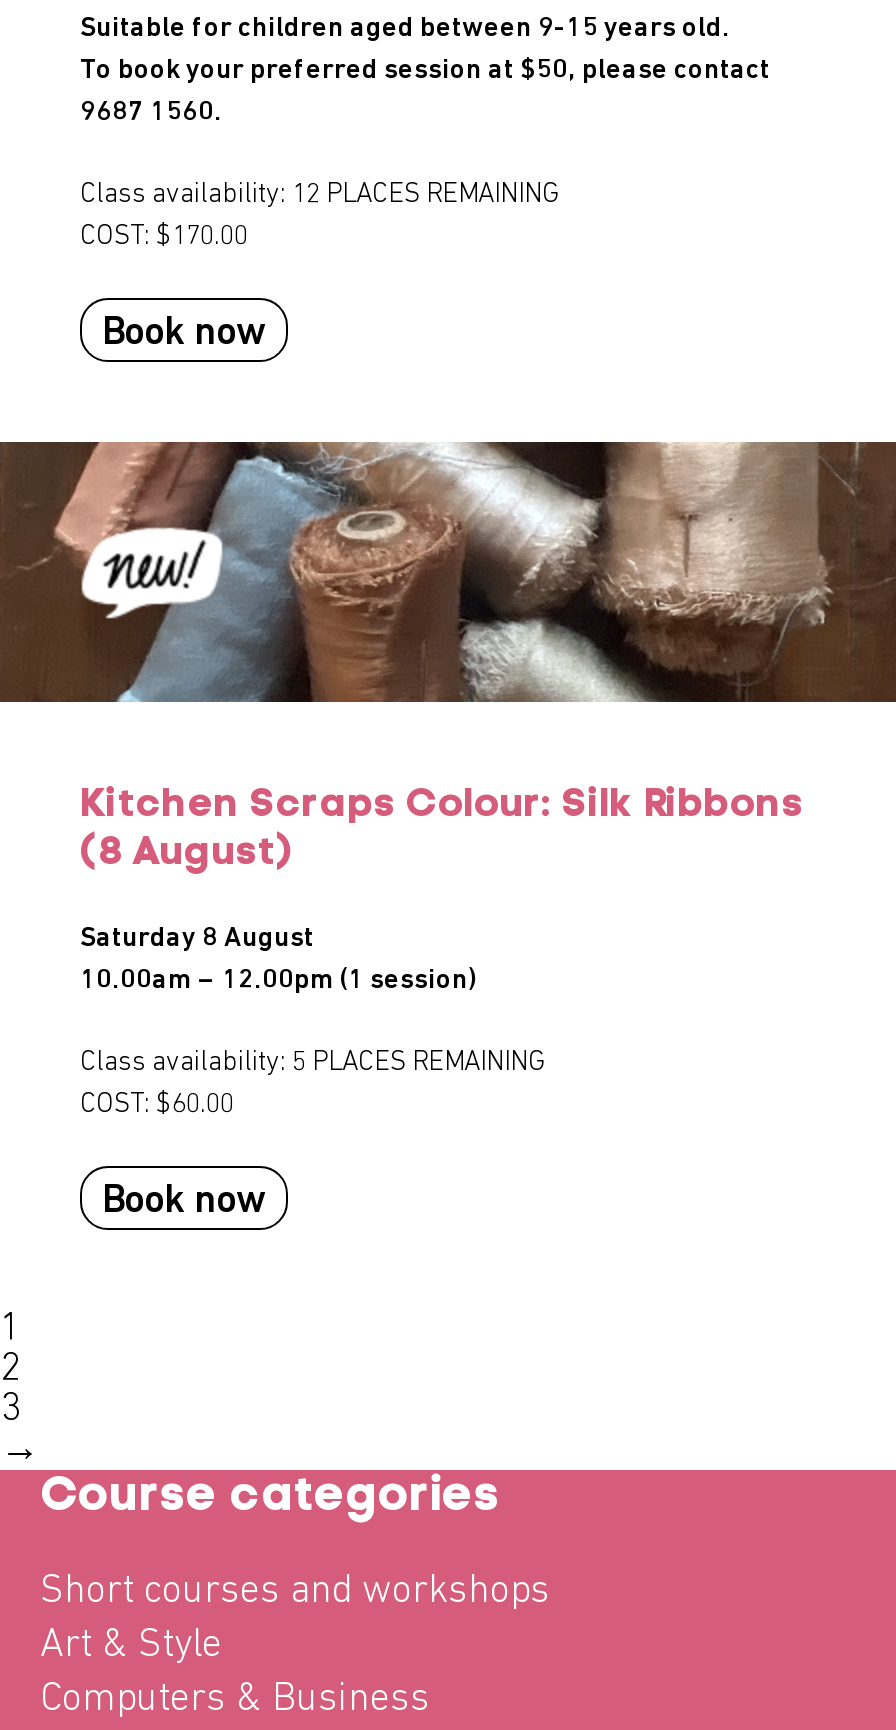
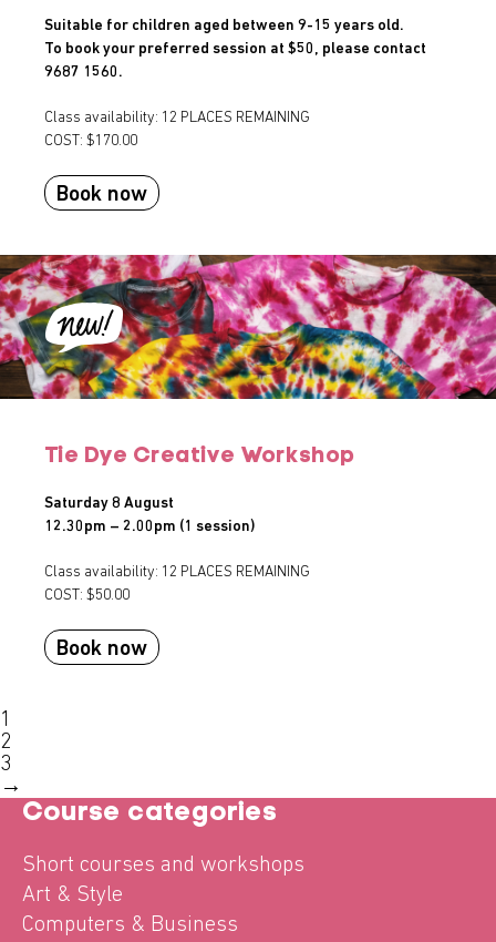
- [image]
+ [image]

- Kitchen Scraps Colour: Silk Ribbons
- (8 August)
+ Tie Dye Creative Workshop

- 10.00am – 12.00pm (1 session)
+ 12.30pm – 2.00pm (1 session)

- Class availability: 5 PLACES REMAINING
+ Class availability: 12 PLACES REMAINING

- COST: $60.00
+ COST: $50.00
